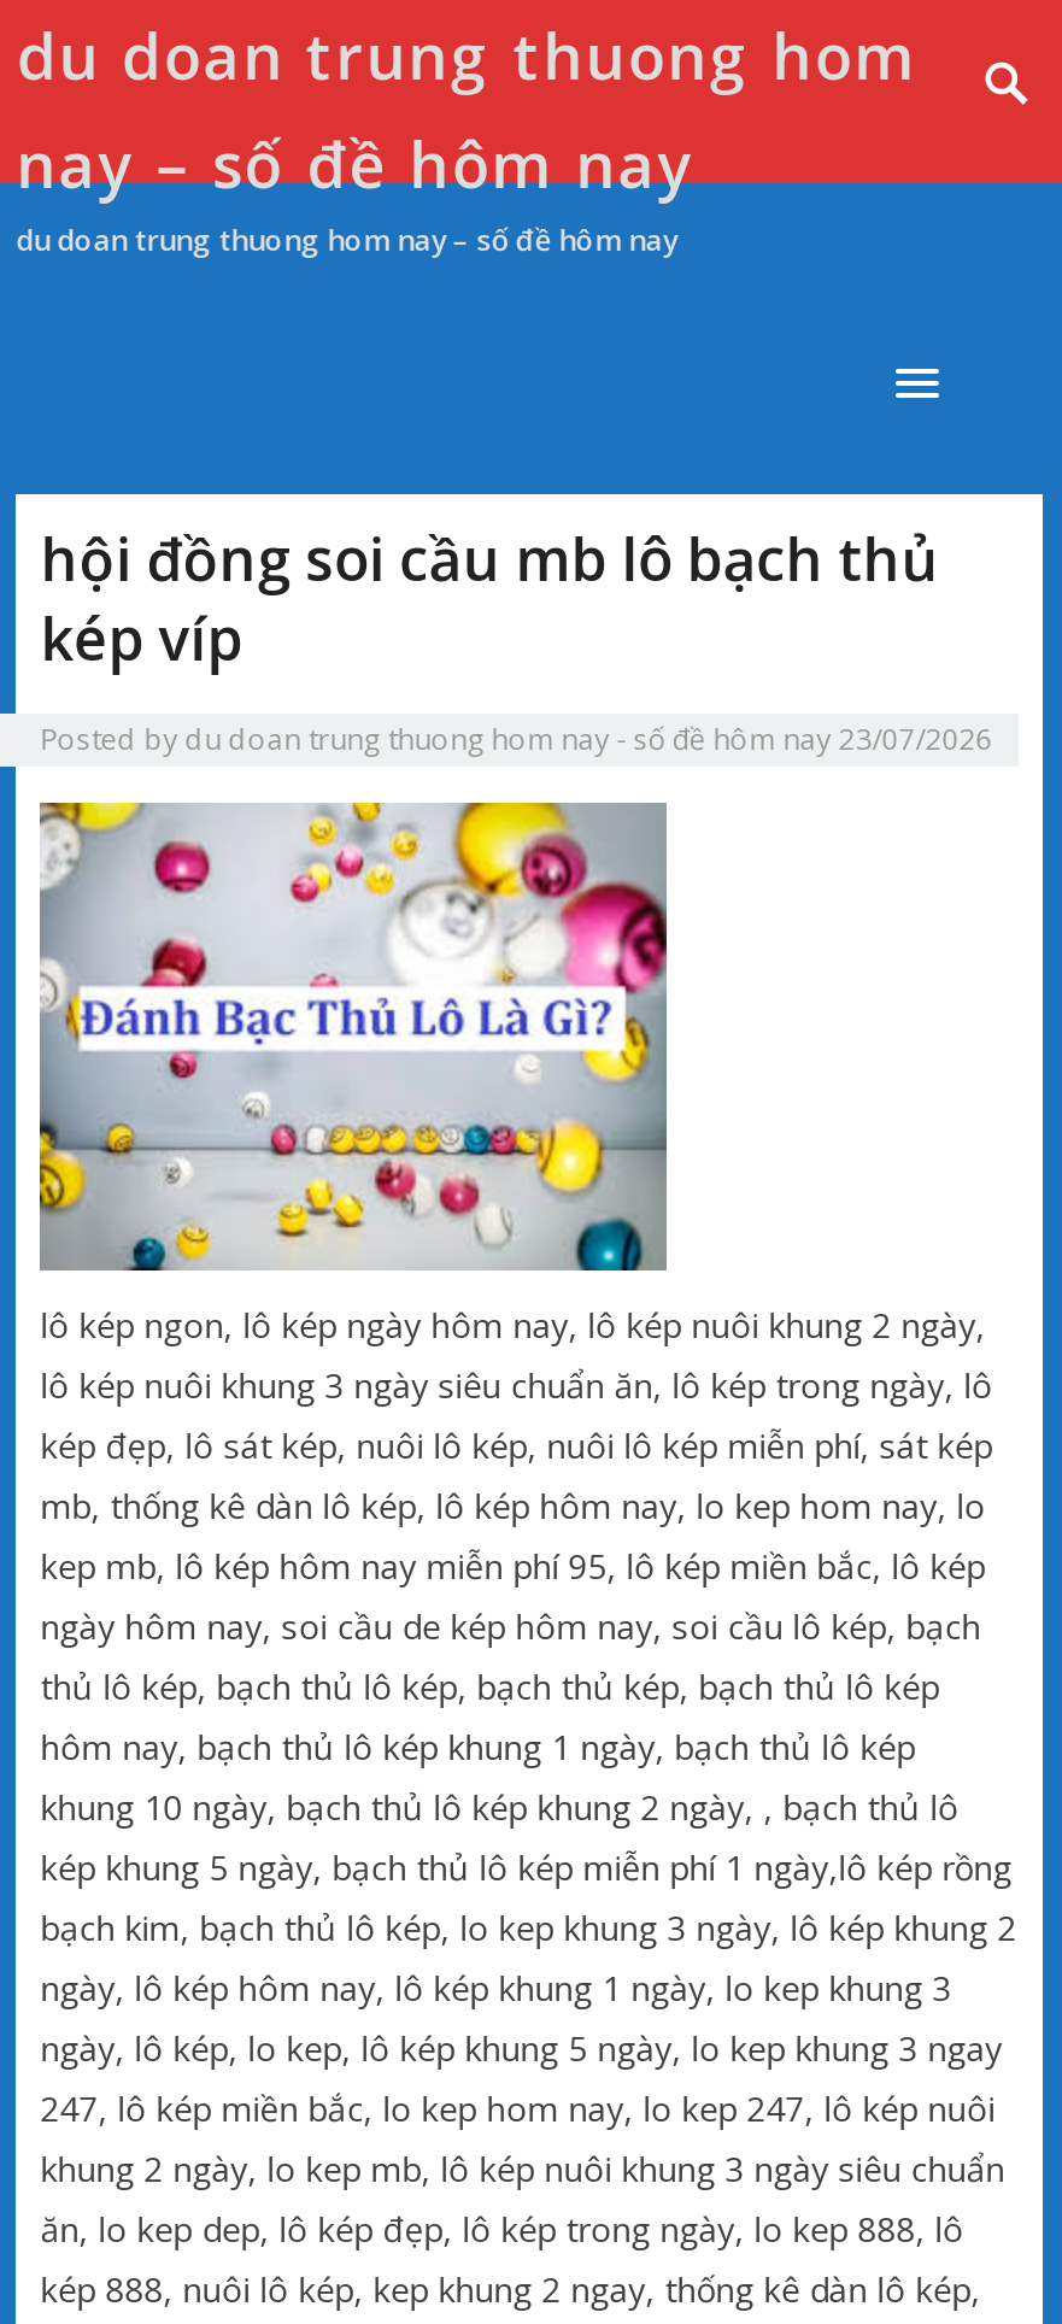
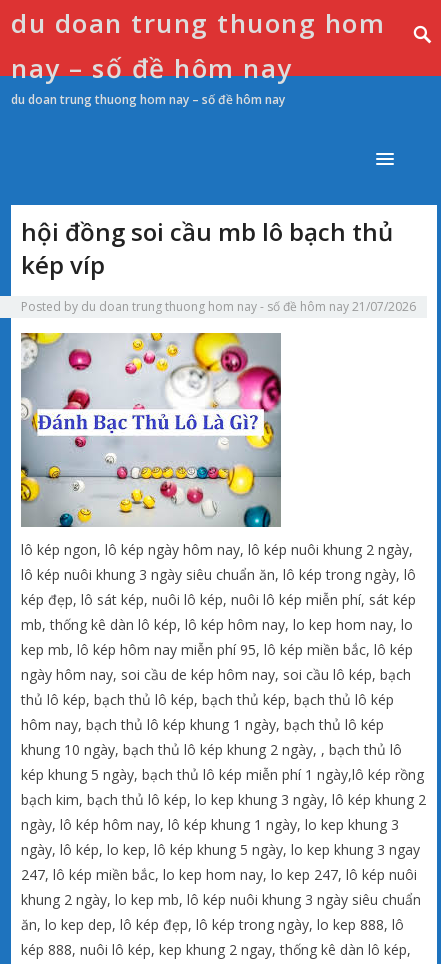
- Posted by du doan trung thuong hom nay - số đề hôm nay 23/07/2026
+ Posted by du doan trung thuong hom nay - số đề hôm nay 21/07/2026
